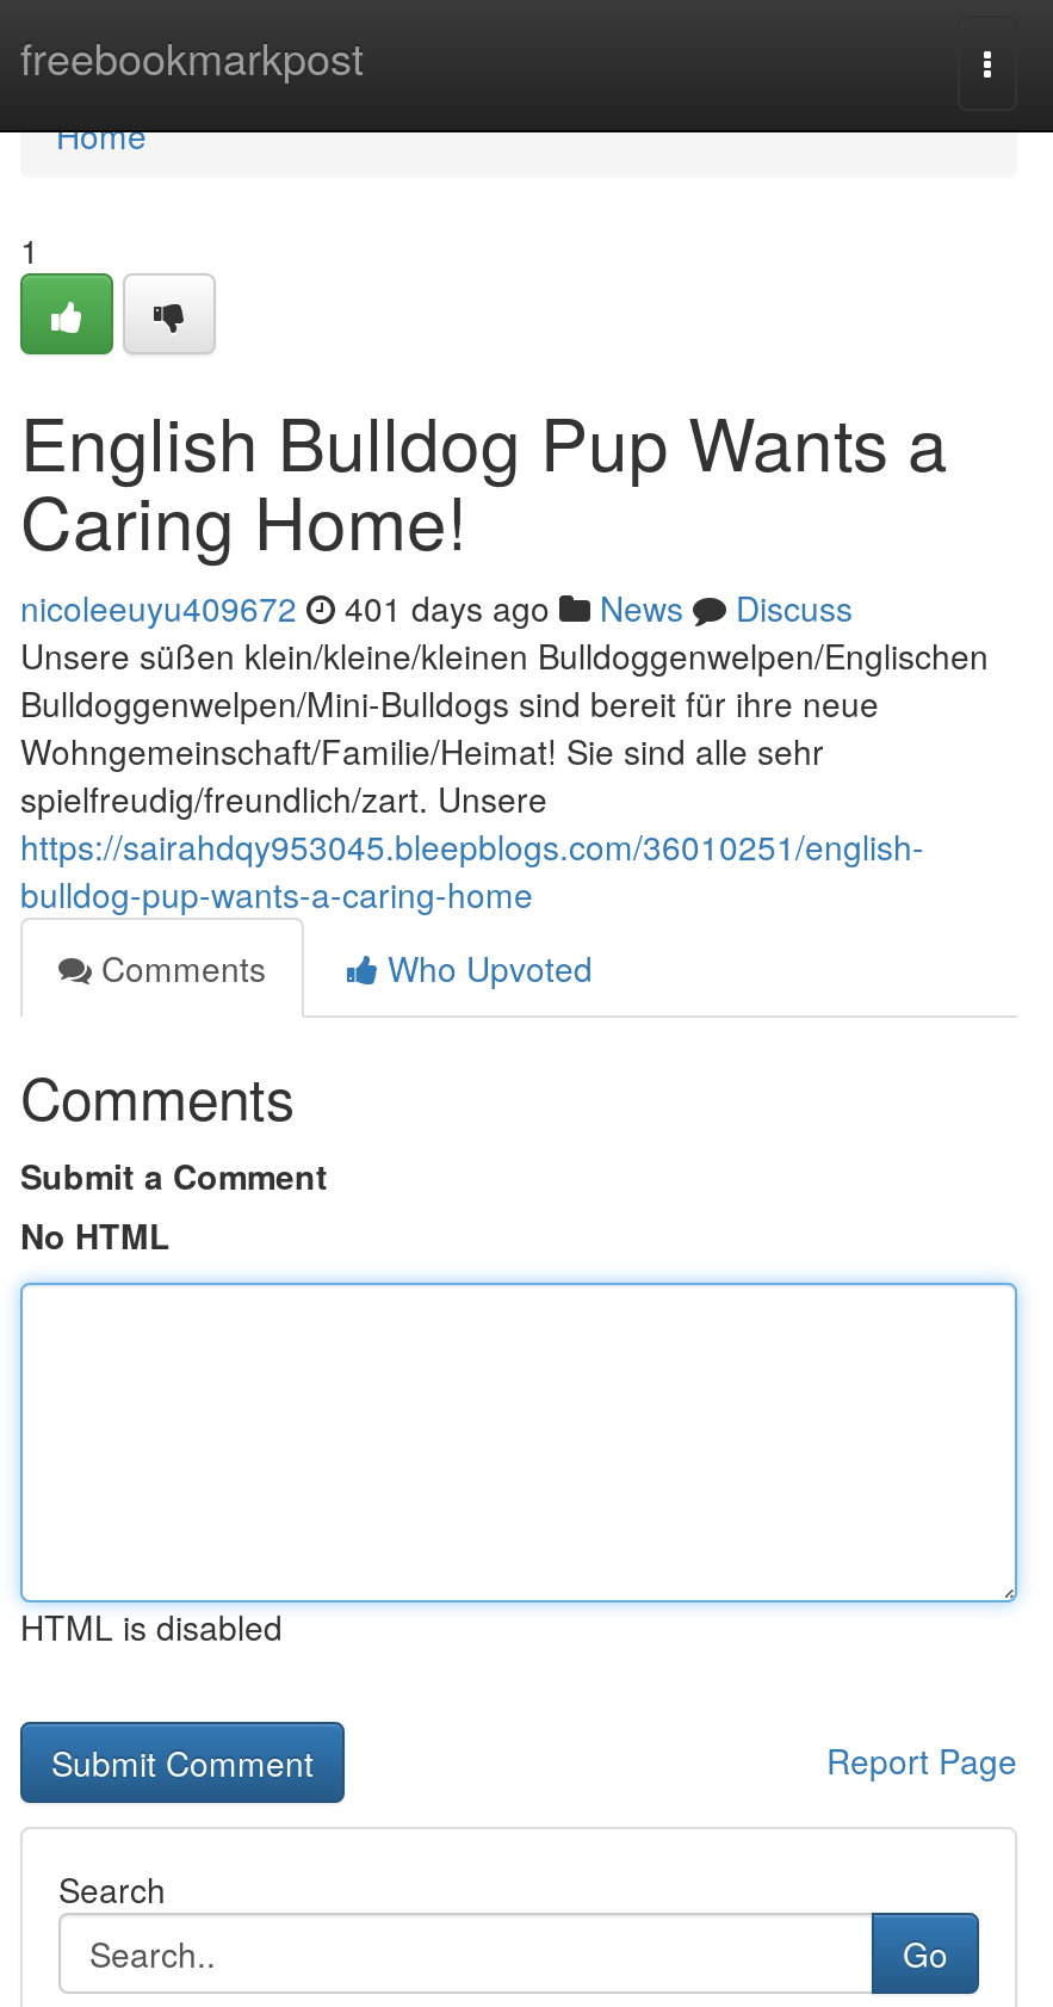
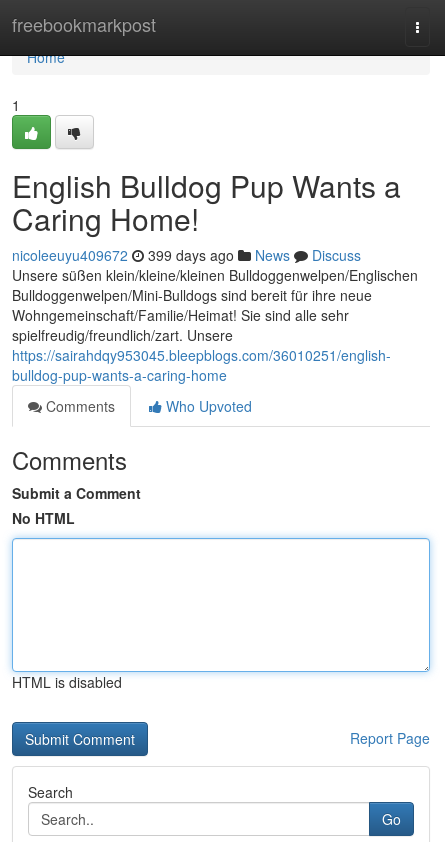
- nicoleeuyu409672 401 days ago News Discuss
+ nicoleeuyu409672 399 days ago News Discuss
